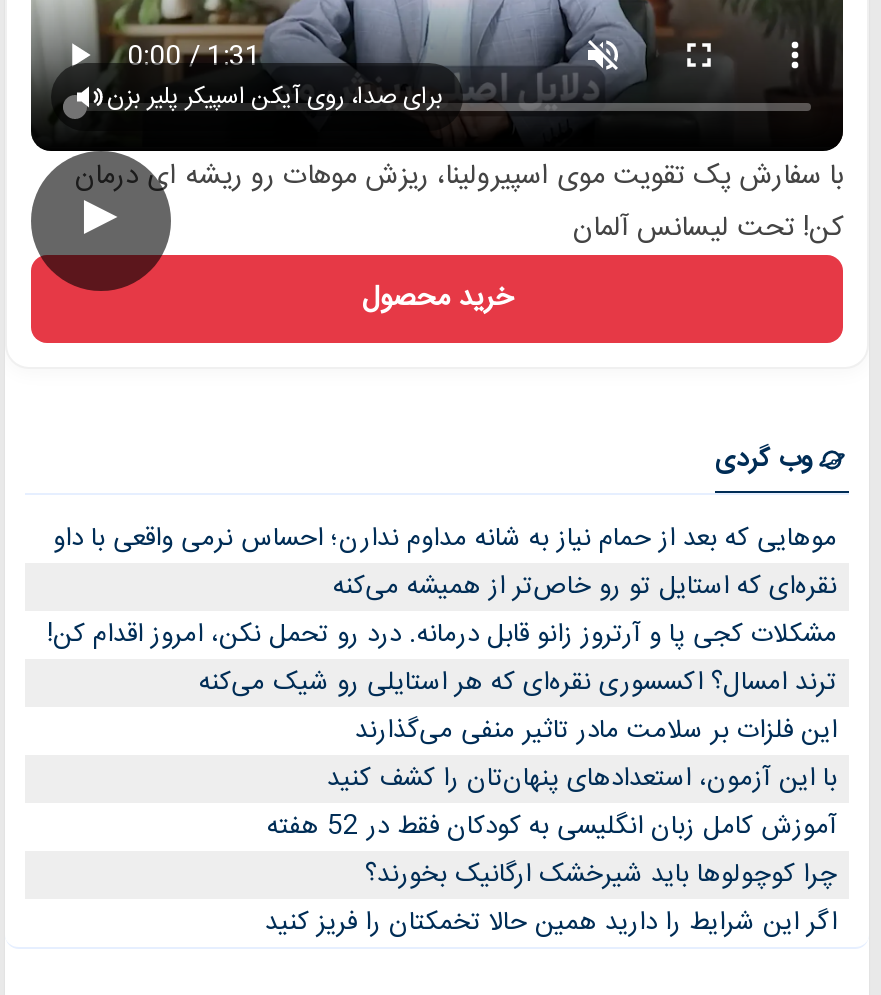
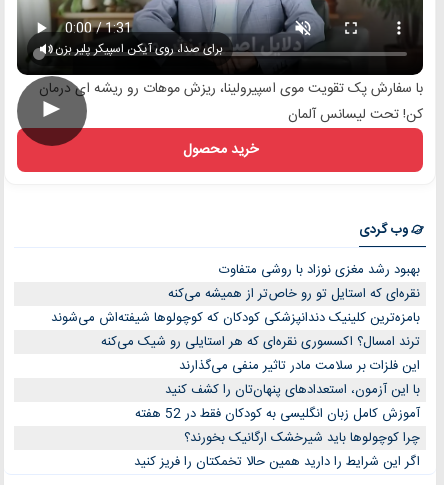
- موهایی که بعد از حمام نیاز به شانه مداوم ندارن؛ احساس نرمی واقعی با داو
+ بهبود رشد مغزی نوزاد با روشی متفاوت

- مشکلات کجی پا و آرتروز زانو قابل درمانه. درد رو تحمل نکن، امروز اقدام کن!
+ بامزه‌ترین کلینیک دندانپزشکی کودکان که کوچولوها شیفته‌اش می‌شوند
